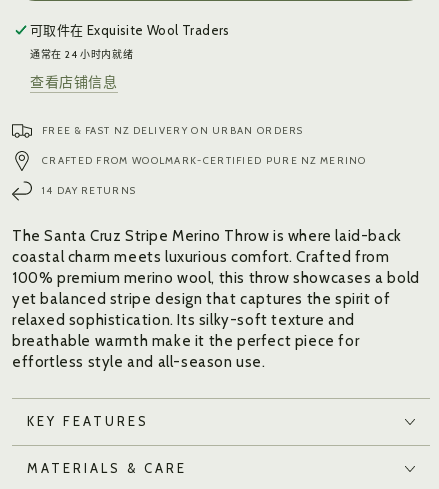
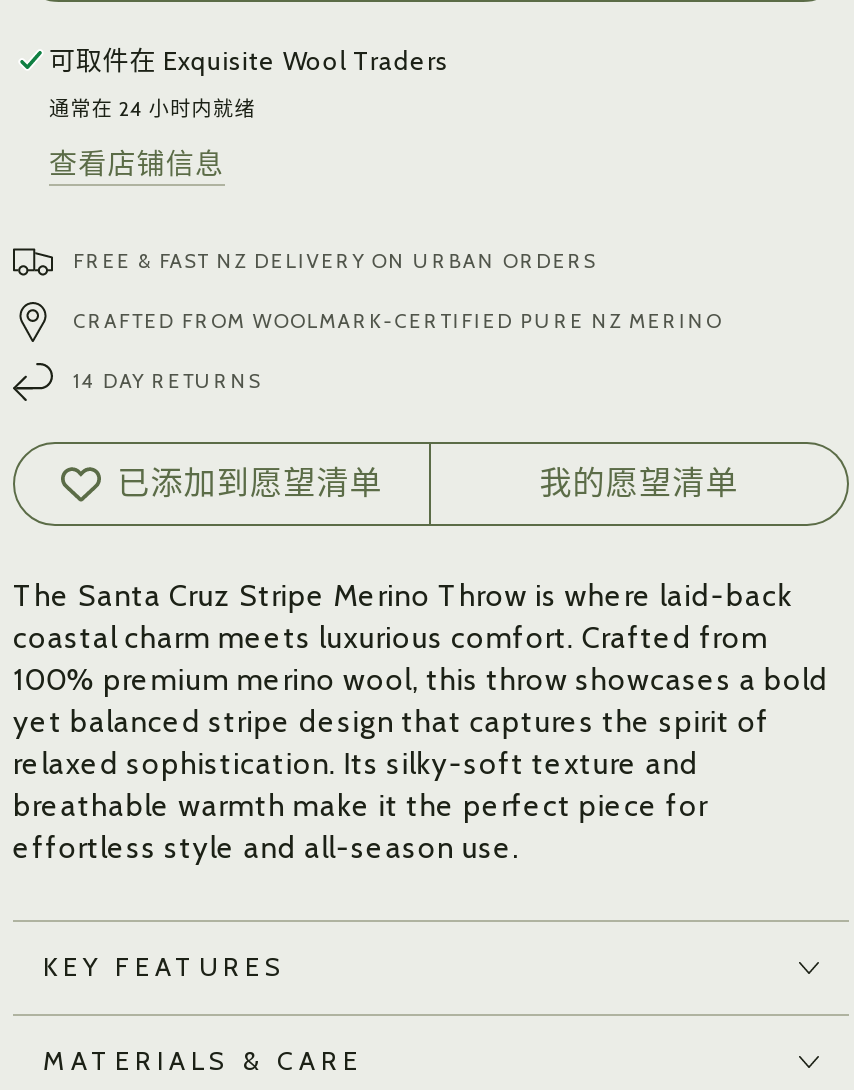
+ 已添加到愿望清单
+ 我的愿望清单
